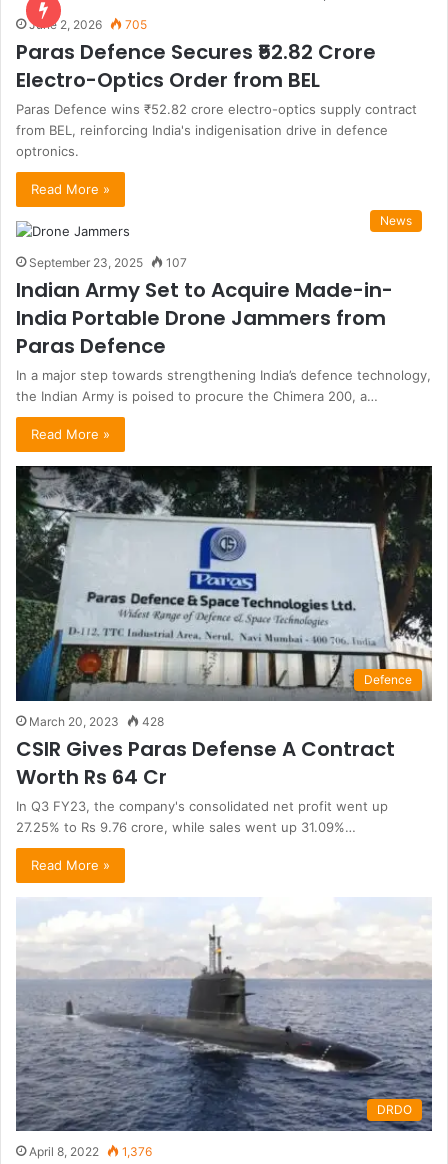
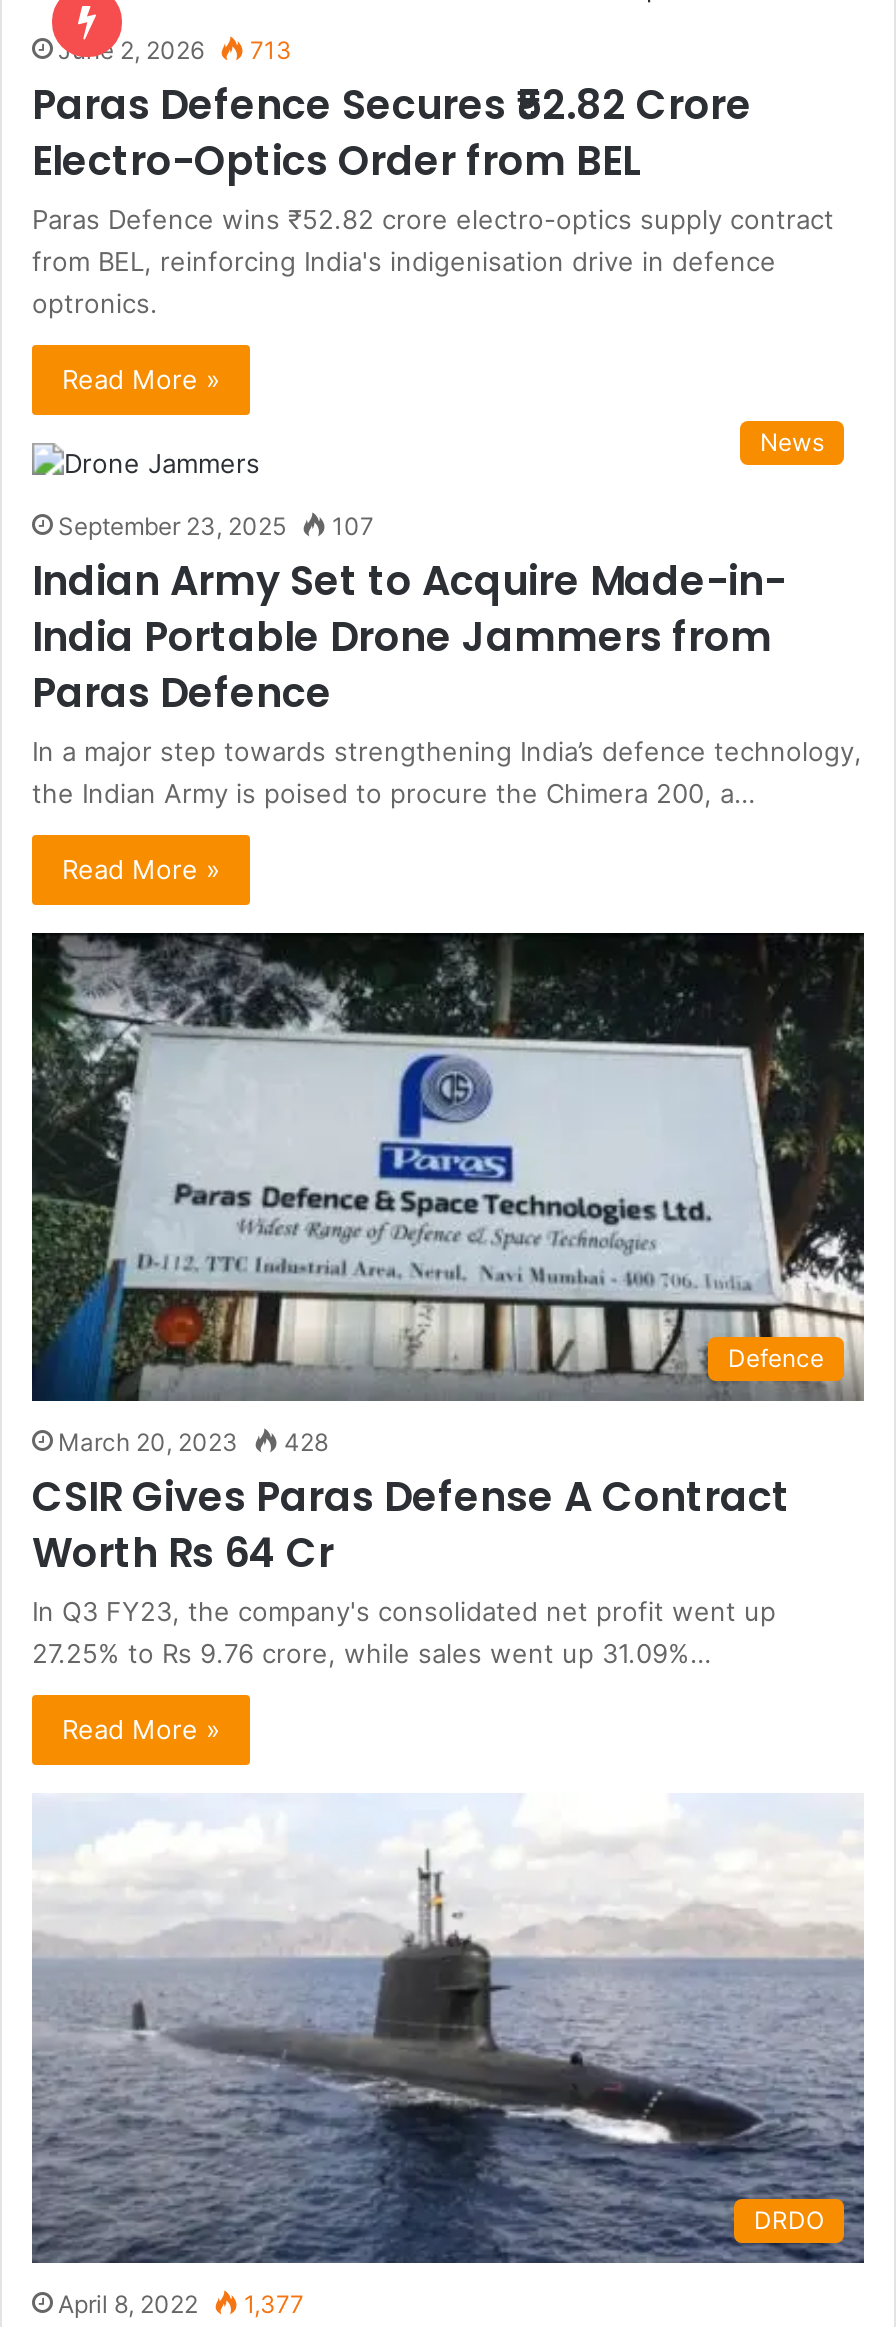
- 705
+ 713

- April 8, 2022 1,376
+ April 8, 2022 1,377
